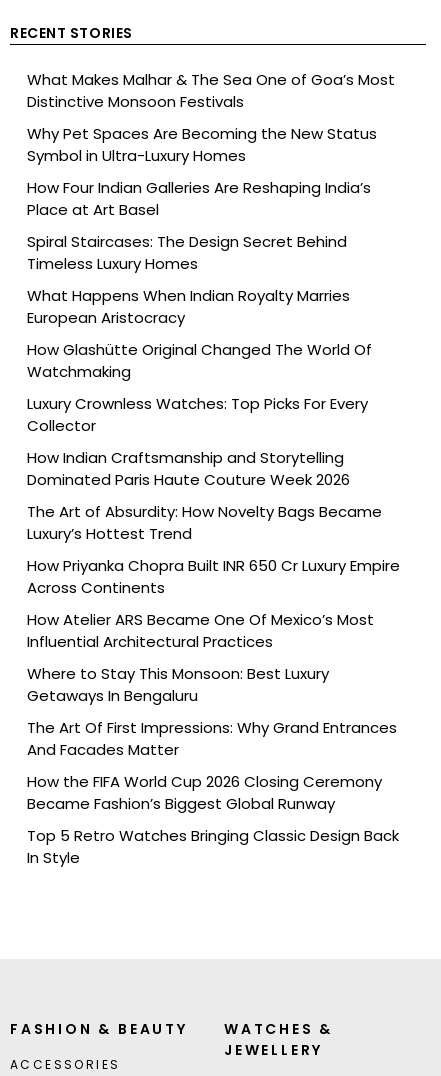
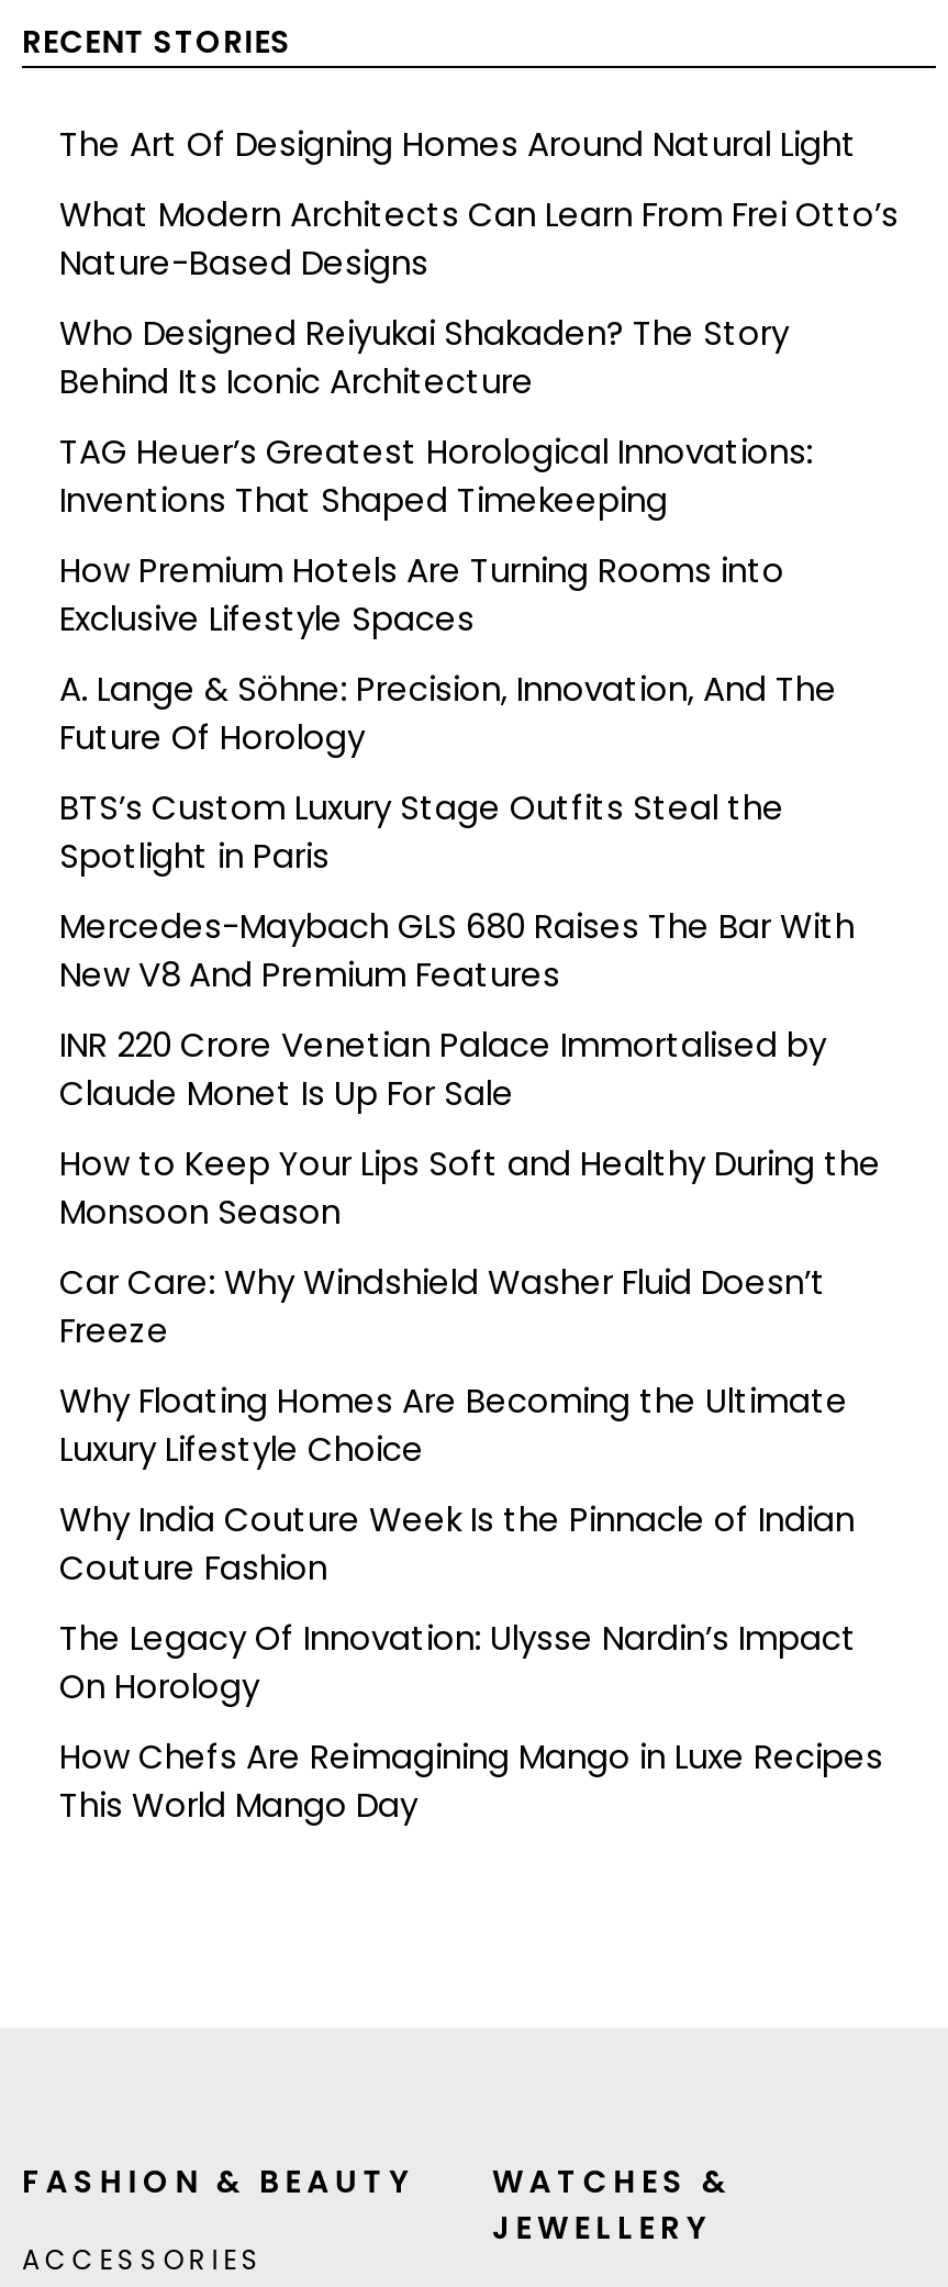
- What Makes Malhar & The Sea One of Goa’s Most
- Distinctive Monsoon Festivals
+ The Art Of Designing Homes Around Natural Light

- Why Pet Spaces Are Becoming the New Status
- Symbol in Ultra-Luxury Homes
+ What Modern Architects Can Learn From Frei Otto’s
+ Nature-Based Designs

- How Four Indian Galleries Are Reshaping India’s
- Place at Art Basel
+ Who Designed Reiyukai Shakaden? The Story
+ Behind Its Iconic Architecture

- Spiral Staircases: The Design Secret Behind
- Timeless Luxury Homes
+ TAG Heuer’s Greatest Horological Innovations:
+ Inventions That Shaped Timekeeping

- What Happens When Indian Royalty Marries
- European Aristocracy
+ How Premium Hotels Are Turning Rooms into
+ Exclusive Lifestyle Spaces

- How Glashütte Original Changed The World Of
- Watchmaking
+ A. Lange & Söhne: Precision, Innovation, And The
+ Future Of Horology

- Luxury Crownless Watches: Top Picks For Every
- Collector
+ BTS’s Custom Luxury Stage Outfits Steal the
+ Spotlight in Paris

- How Indian Craftsmanship and Storytelling
- Dominated Paris Haute Couture Week 2026
+ Mercedes-Maybach GLS 680 Raises The Bar With
+ New V8 And Premium Features

- The Art of Absurdity: How Novelty Bags Became
- Luxury’s Hottest Trend
+ INR 220 Crore Venetian Palace Immortalised by
+ Claude Monet Is Up For Sale

- How Priyanka Chopra Built INR 650 Cr Luxury Empire
- Across Continents
+ How to Keep Your Lips Soft and Healthy During the
+ Monsoon Season

- How Atelier ARS Became One Of Mexico’s Most
- Influential Architectural Practices
+ Car Care: Why Windshield Washer Fluid Doesn’t
+ Freeze

- Where to Stay This Monsoon: Best Luxury
- Getaways In Bengaluru
+ Why Floating Homes Are Becoming the Ultimate
+ Luxury Lifestyle Choice

- The Art Of First Impressions: Why Grand Entrances
- And Facades Matter
+ Why India Couture Week Is the Pinnacle of Indian
+ Couture Fashion

- How the FIFA World Cup 2026 Closing Ceremony
- Became Fashion’s Biggest Global Runway
+ The Legacy Of Innovation: Ulysse Nardin’s Impact
+ On Horology

- Top 5 Retro Watches Bringing Classic Design Back
- In Style
+ How Chefs Are Reimagining Mango in Luxe Recipes
+ This World Mango Day
